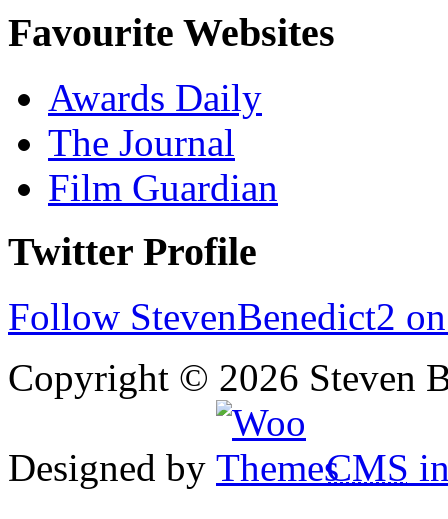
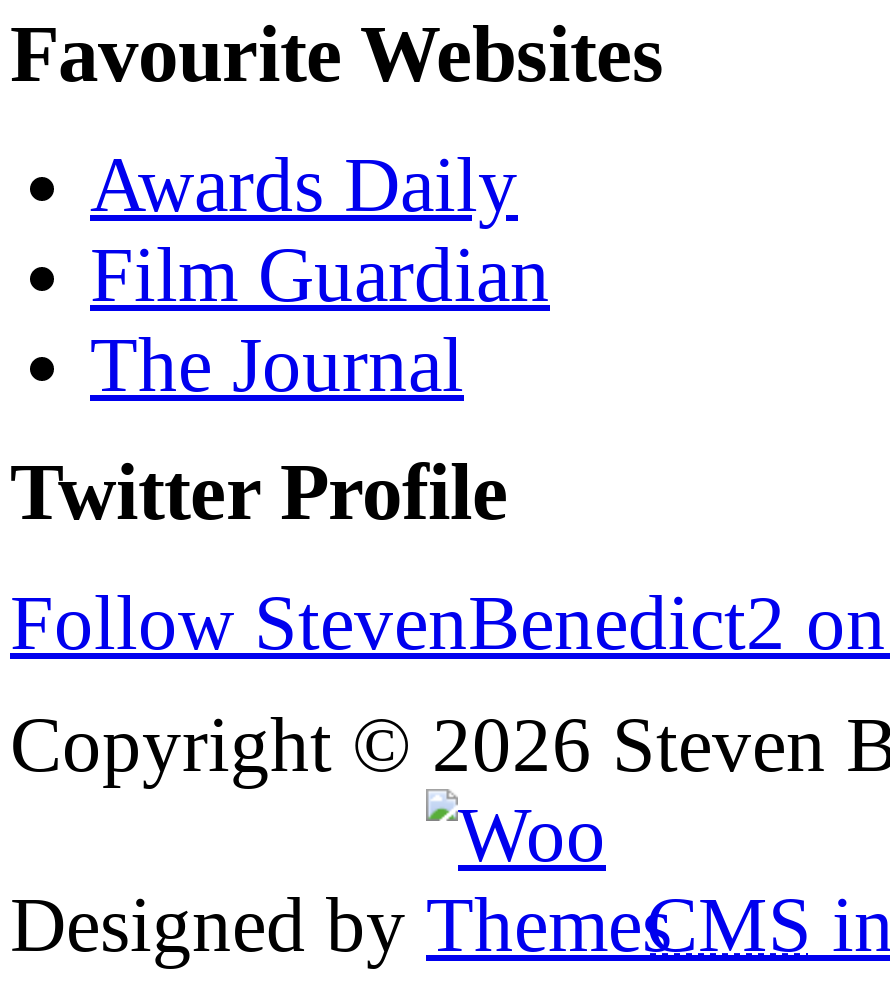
moved down: The Journal

moved up: Film Guardian
